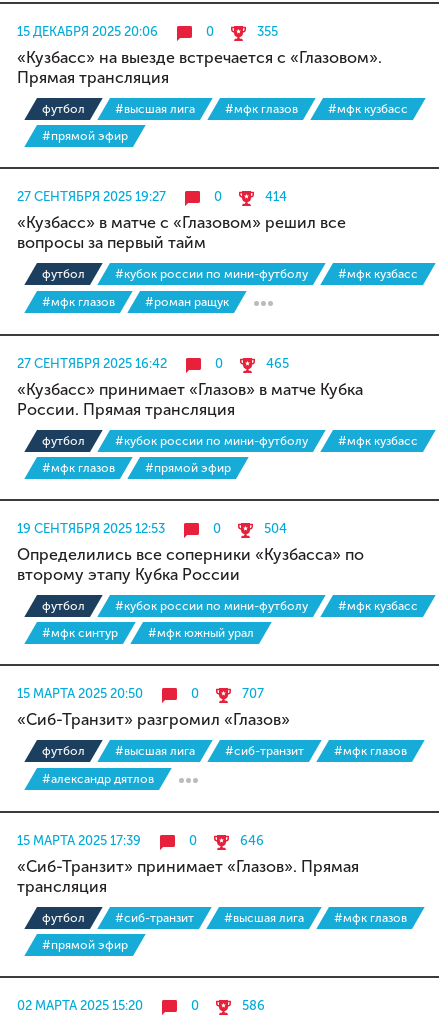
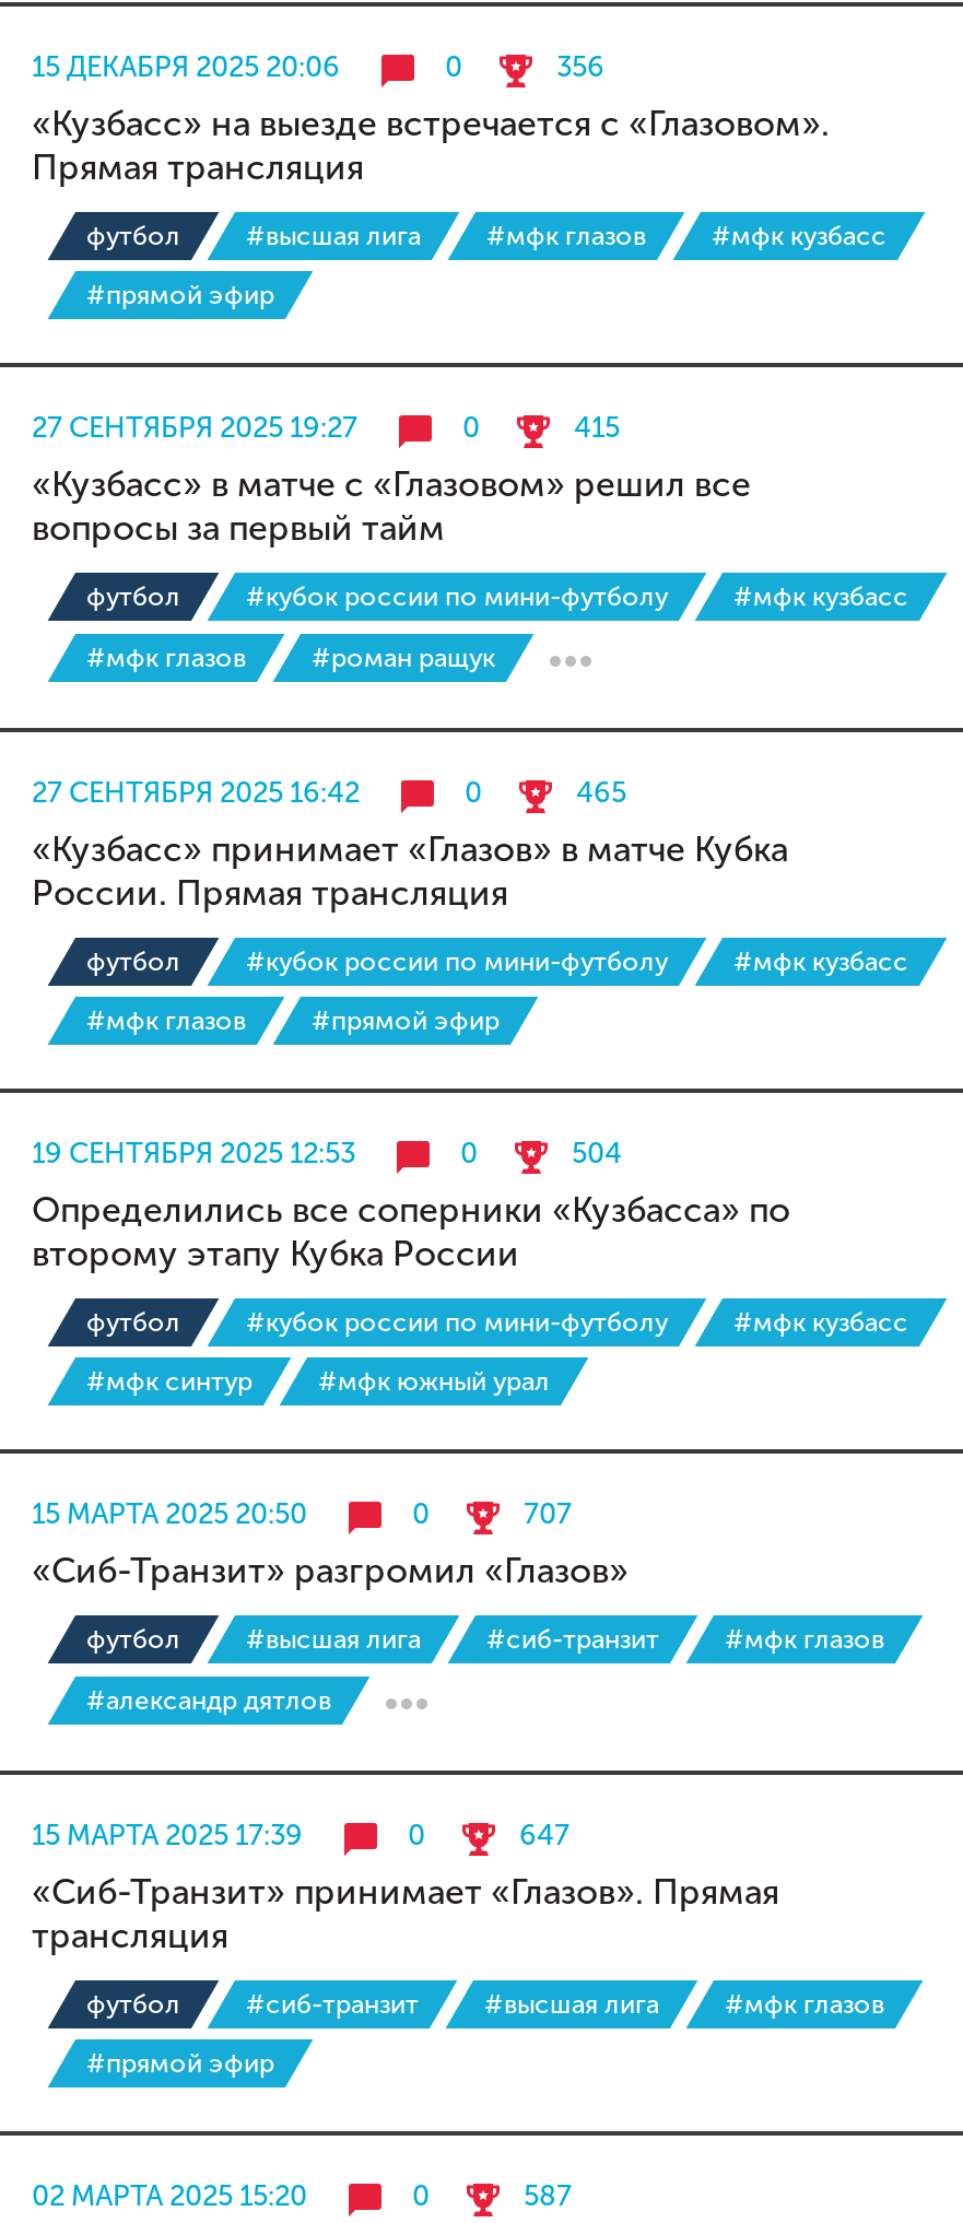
- 355
+ 356

- 414
+ 415

- 646
+ 647

- 586
+ 587
